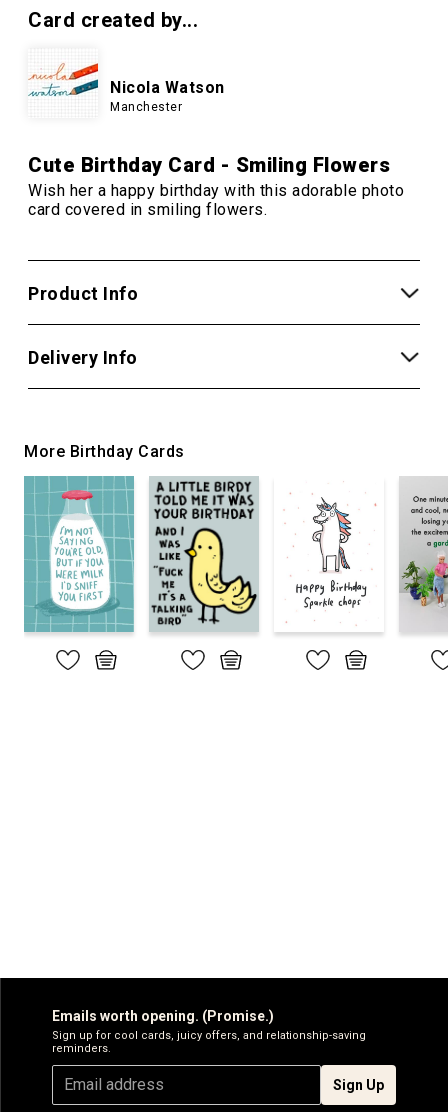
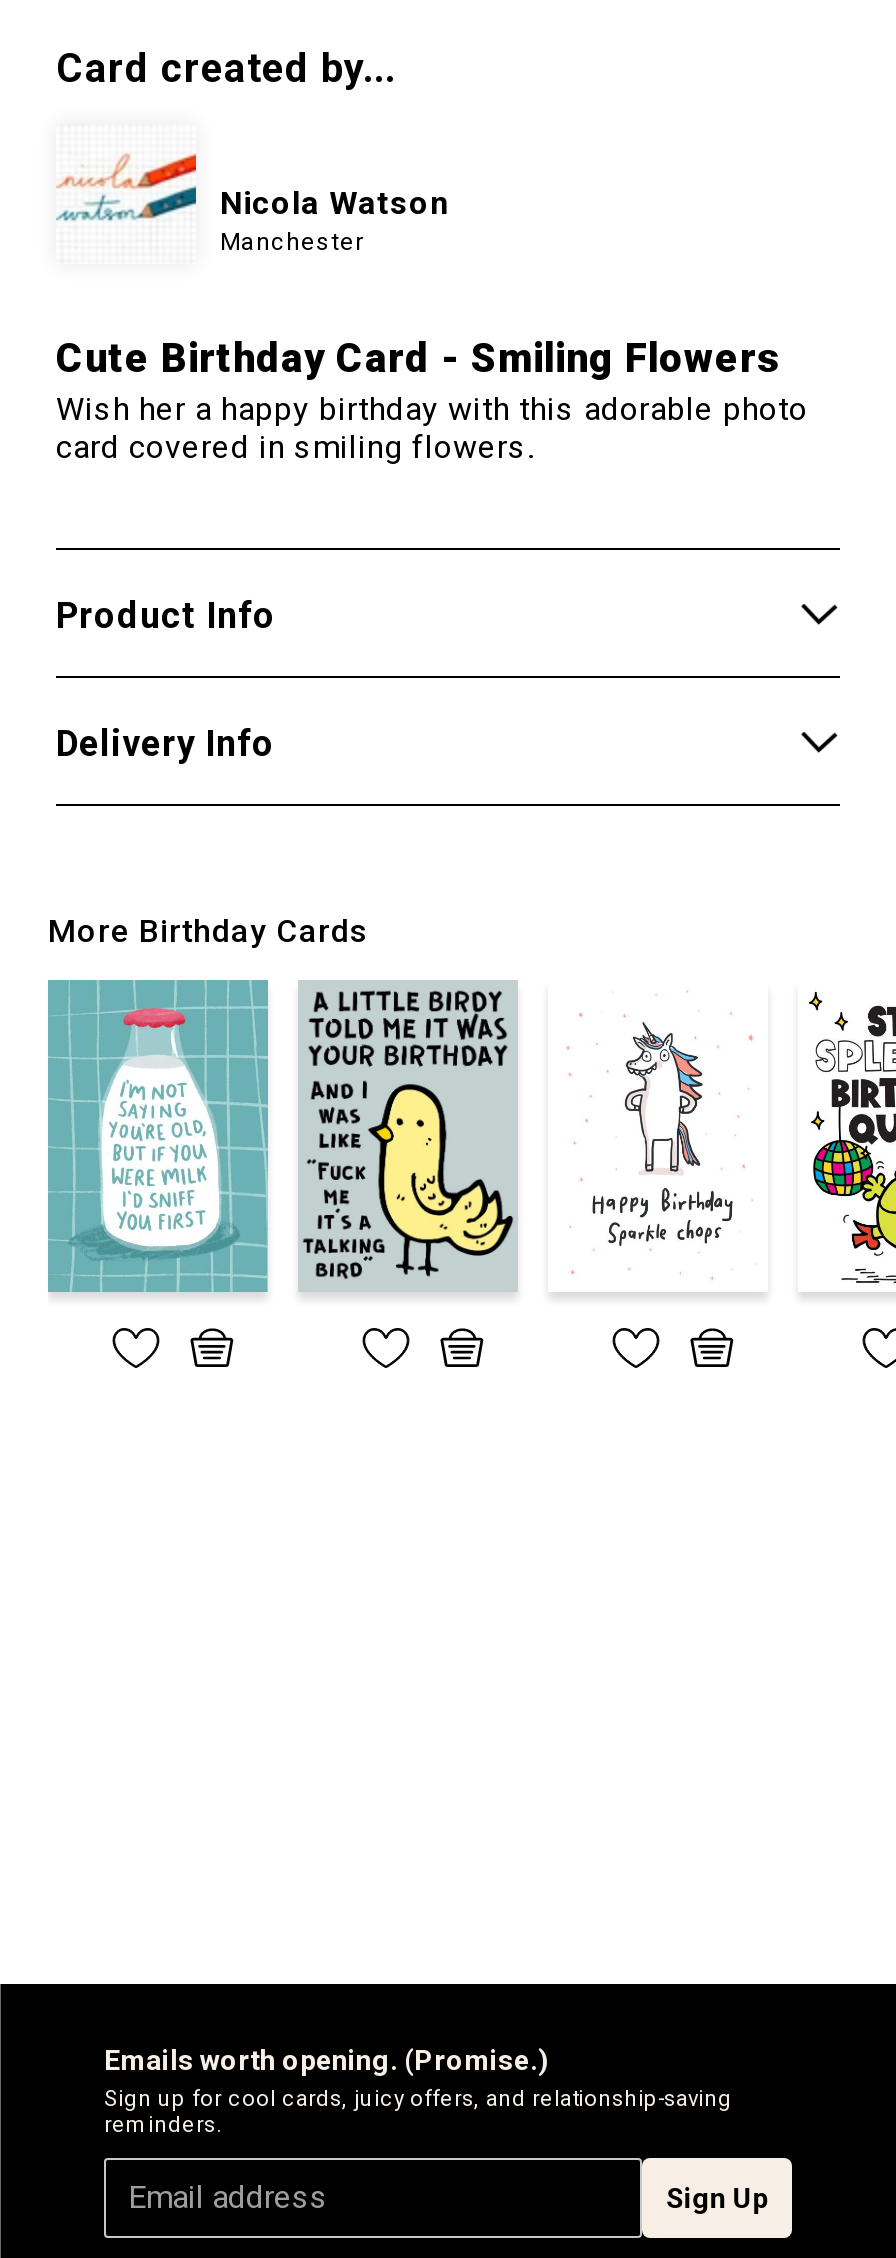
- [image]
+ [image]
